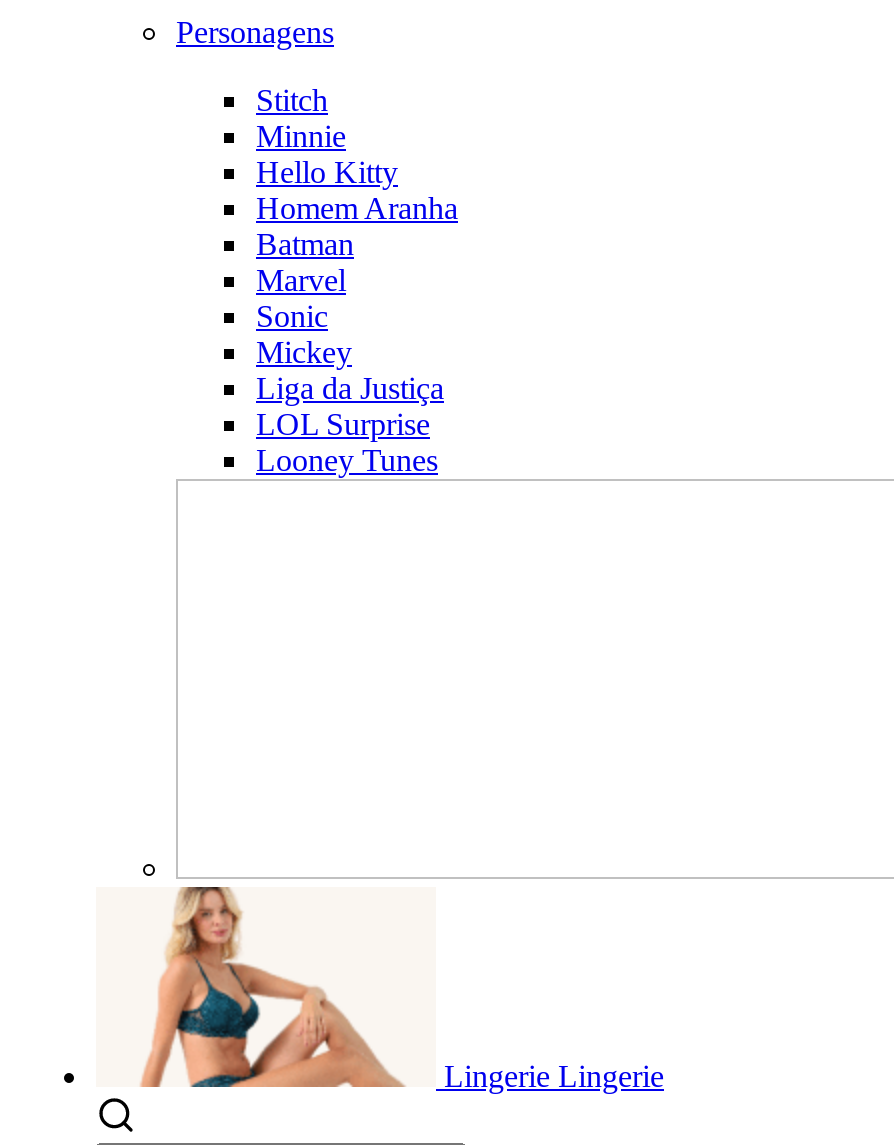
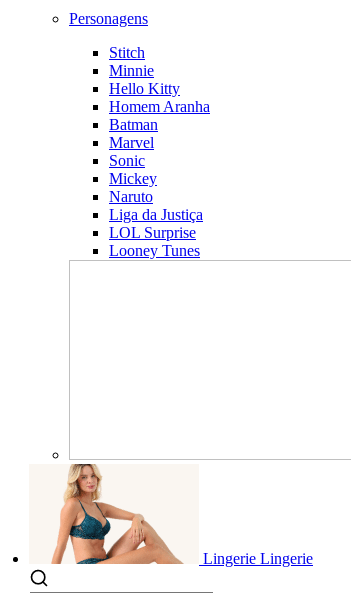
+ Naruto
